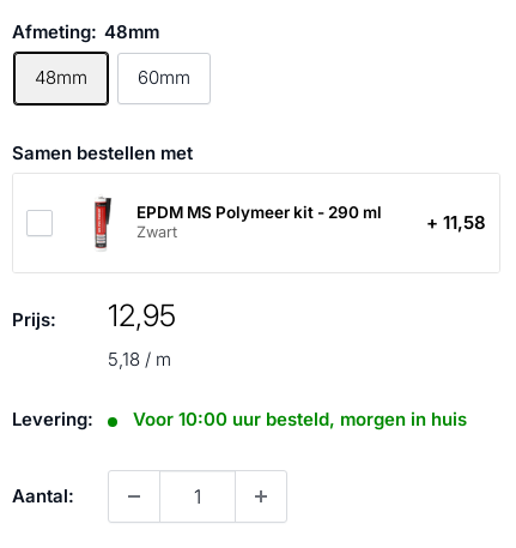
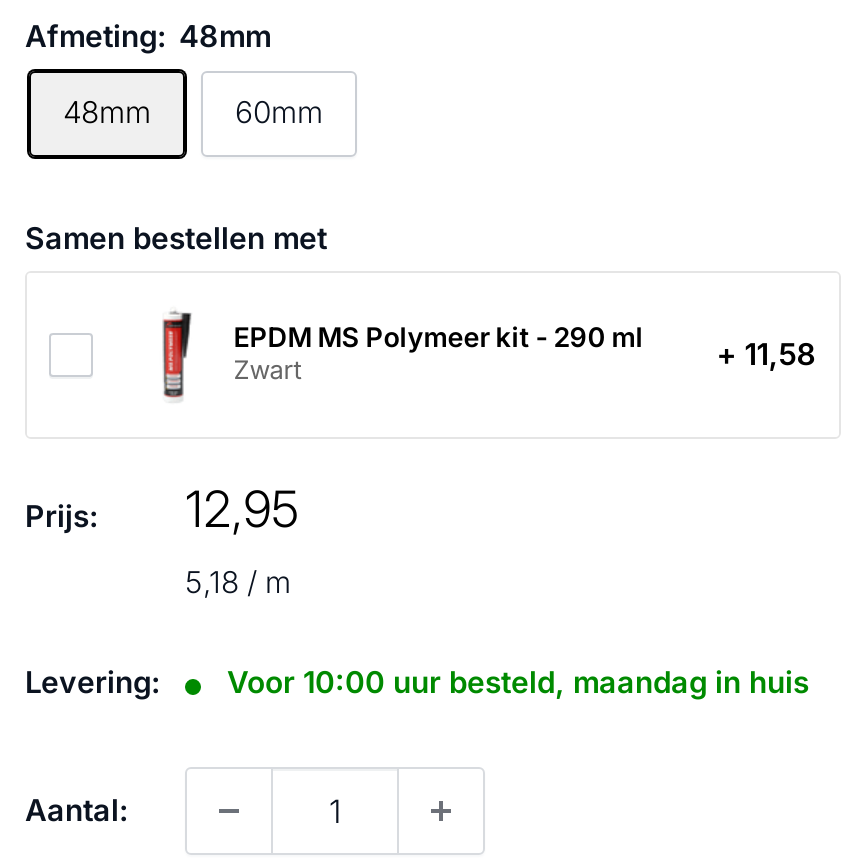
- Voor 10:00 uur besteld, morgen in huis
+ Voor 10:00 uur besteld, maandag in huis
